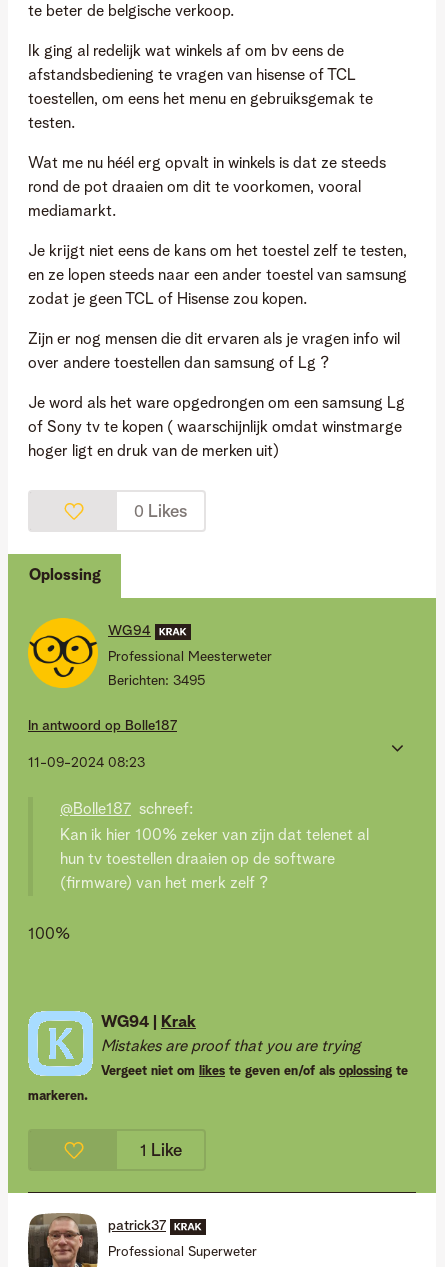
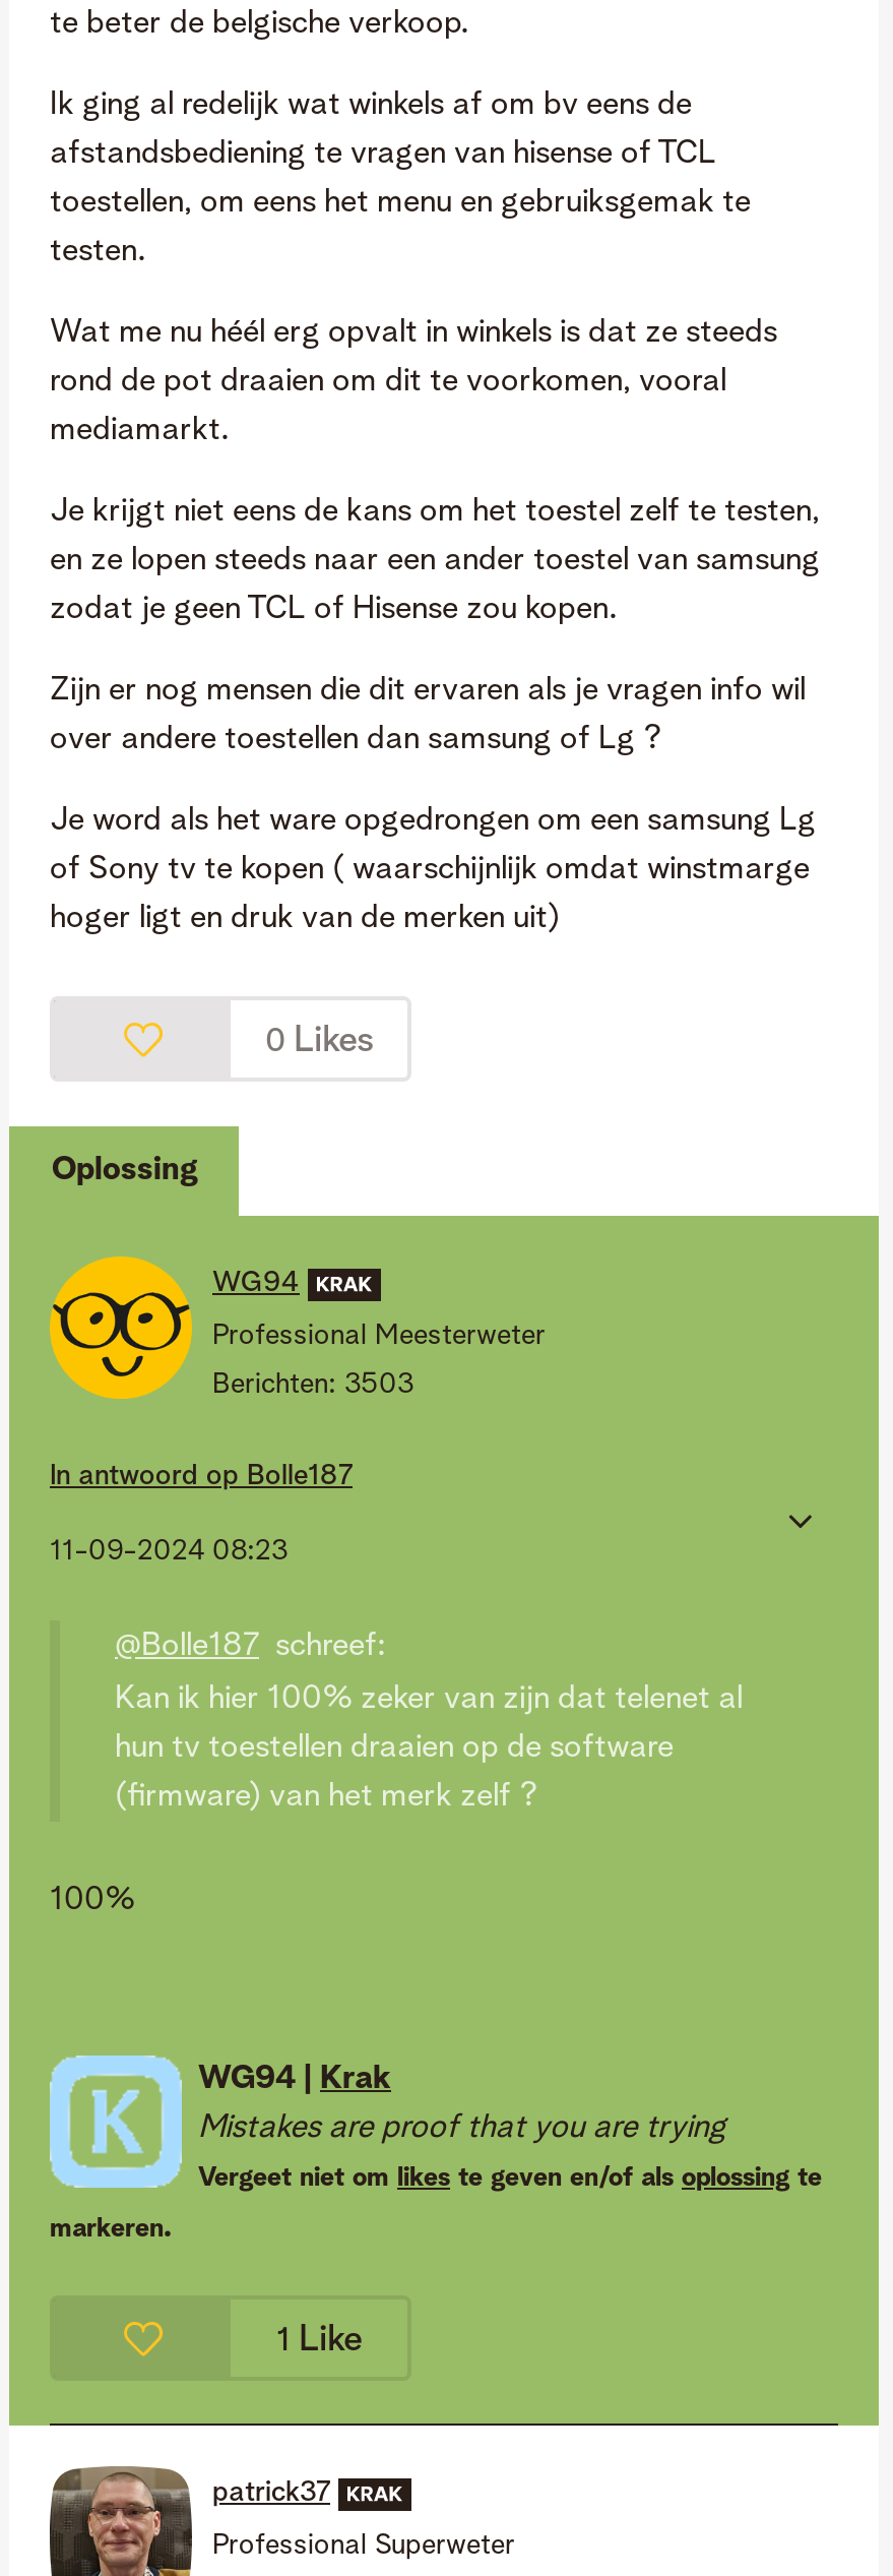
- Berichten: 3495
+ Berichten: 3503
